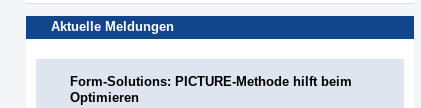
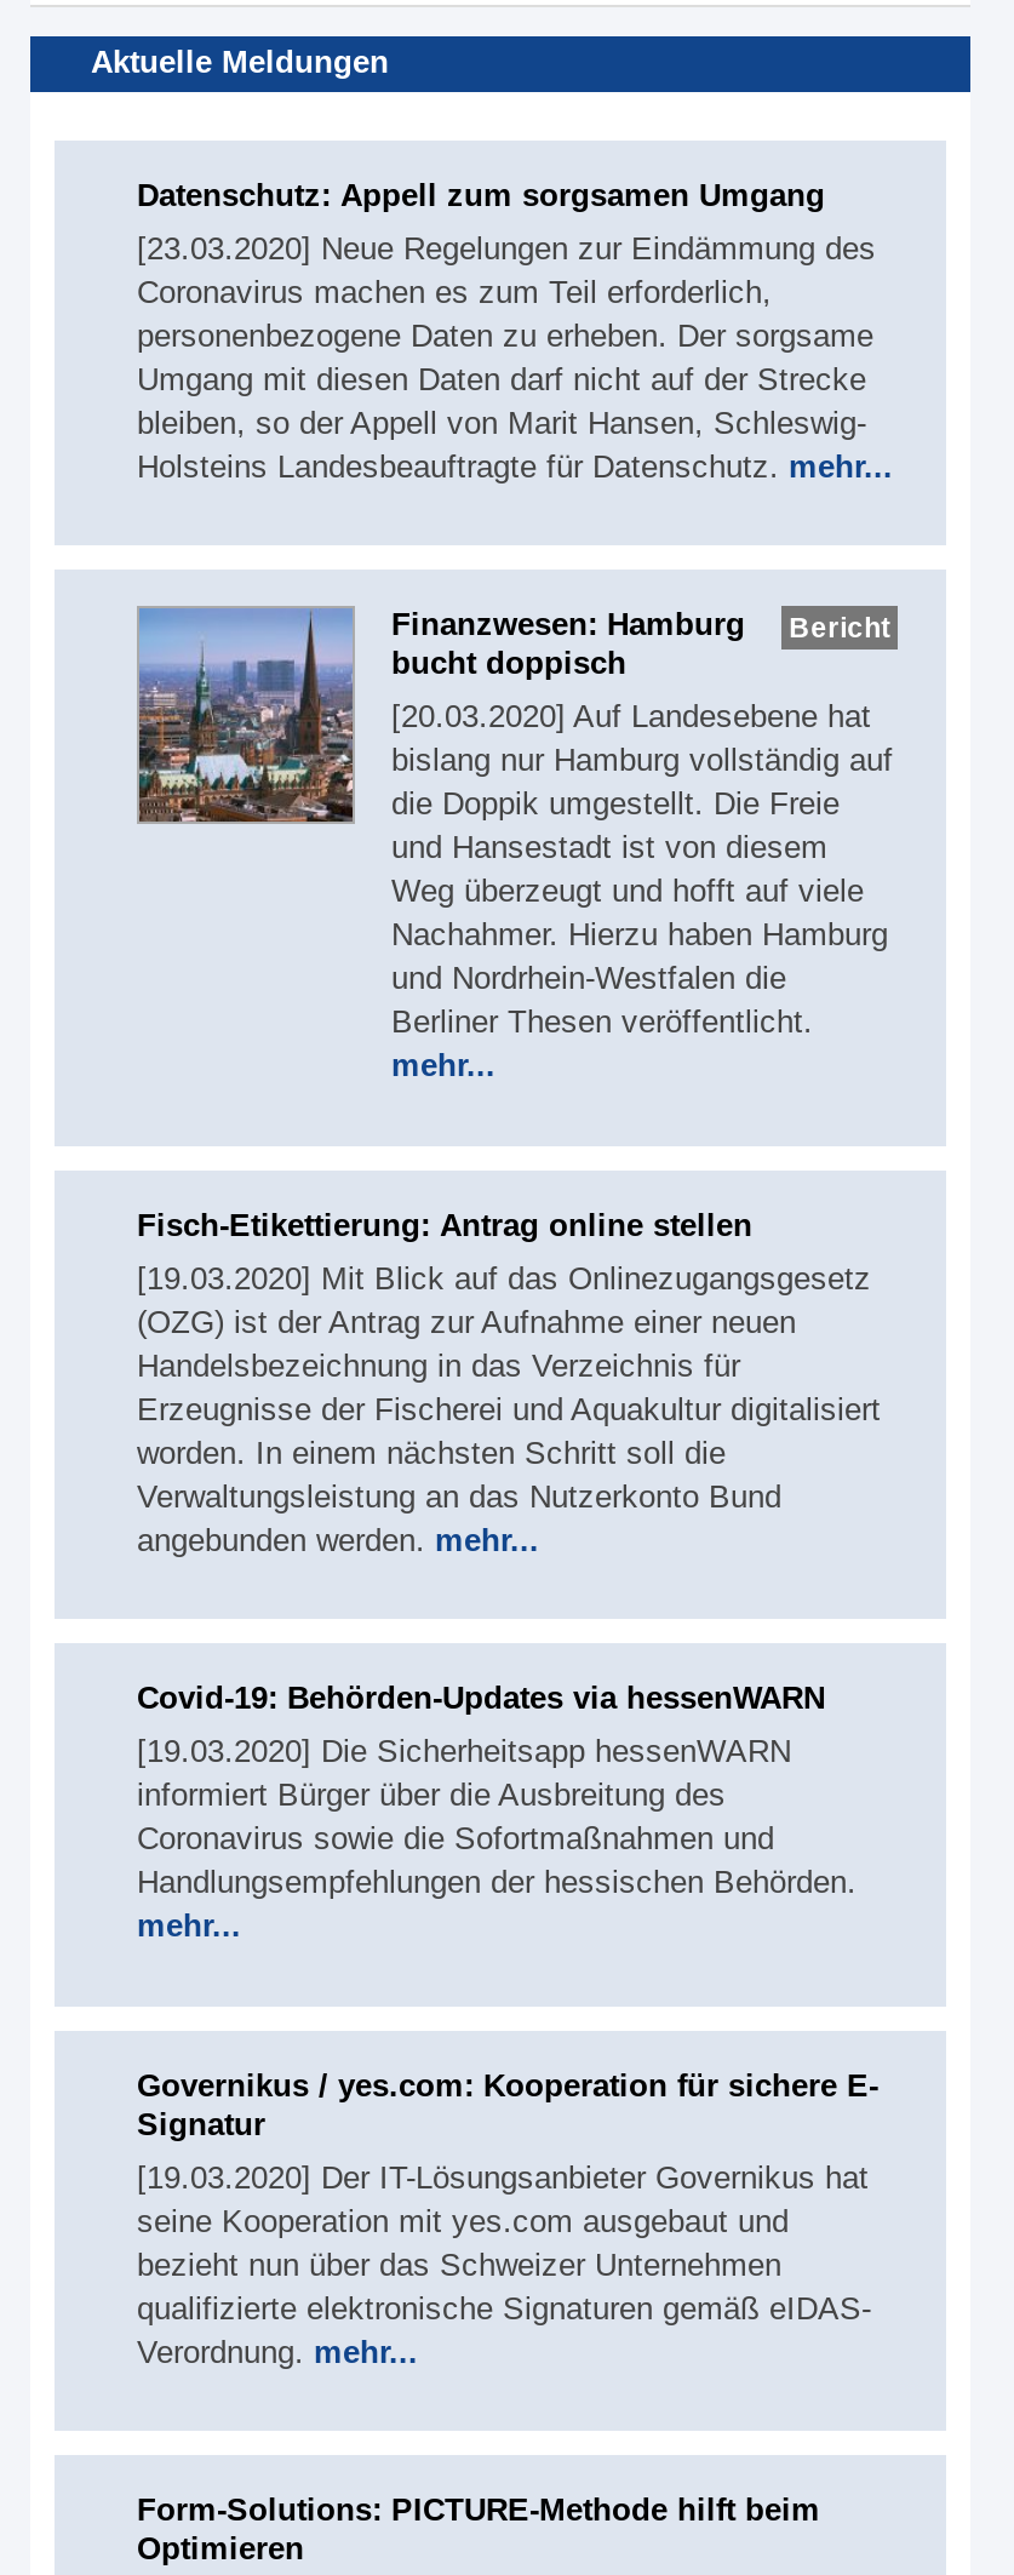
+ [image]
+ Bericht
+ Finanzwesen: Hamburg
+ bucht doppisch
+ [20.03.2020] Auf Landesebene hat
+ bislang nur Hamburg vollständig auf
+ die Doppik umgestellt. Die Freie
+ und Hansestadt ist von diesem
+ Weg überzeugt und hofft auf viele
+ Nachahmer. Hierzu haben Hamburg
+ und Nordrhein-Westfalen die
+ Berliner Thesen veröffentlicht.
+ mehr...

+ Datenschutz: Appell zum sorgsamen Umgang
+ [23.03.2020] Neue Regelungen zur Eindämmung des
+ Coronavirus machen es zum Teil erforderlich,
+ personenbezogene Daten zu erheben. Der sorgsame
+ Umgang mit diesen Daten darf nicht auf der Strecke
+ bleiben, so der Appell von Marit Hansen, Schleswig-
+ Holsteins Landesbeauftragte für Datenschutz. mehr...

+ Fisch-Etikettierung: Antrag online stellen
+ [19.03.2020] Mit Blick auf das Onlinezugangsgesetz
+ (OZG) ist der Antrag zur Aufnahme einer neuen
+ Handelsbezeichnung in das Verzeichnis für
+ Erzeugnisse der Fischerei und Aquakultur digitalisiert
+ worden. In einem nächsten Schritt soll die
+ Verwaltungsleistung an das Nutzerkonto Bund
+ angebunden werden. mehr...

+ Covid-19: Behörden-Updates via hessenWARN
+ [19.03.2020] Die Sicherheitsapp hessenWARN
+ informiert Bürger über die Ausbreitung des
+ Coronavirus sowie die Sofortmaßnahmen und
+ Handlungsempfehlungen der hessischen Behörden.
+ mehr...

+ Governikus / yes.com: Kooperation für sichere E-
+ Signatur
+ [19.03.2020] Der IT-Lösungsanbieter Governikus hat
+ seine Kooperation mit yes.com ausgebaut und
+ bezieht nun über das Schweizer Unternehmen
+ qualifizierte elektronische Signaturen gemäß eIDAS-
+ Verordnung. mehr...
